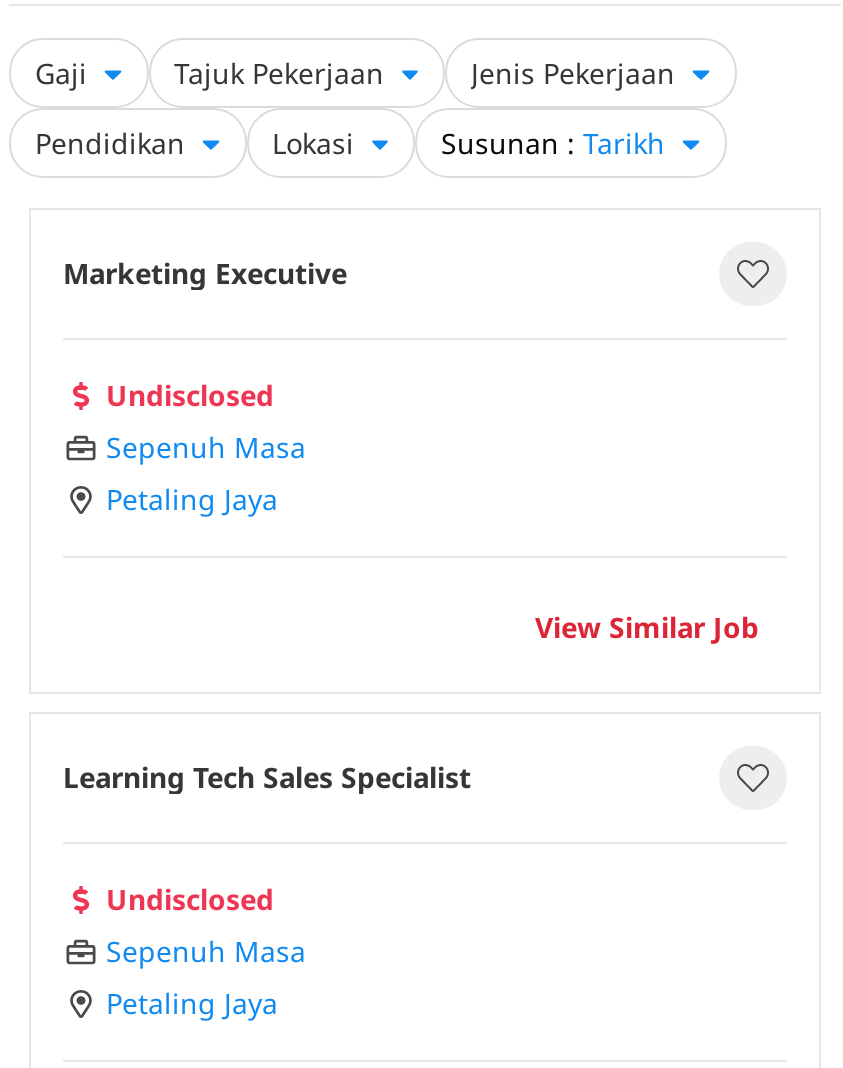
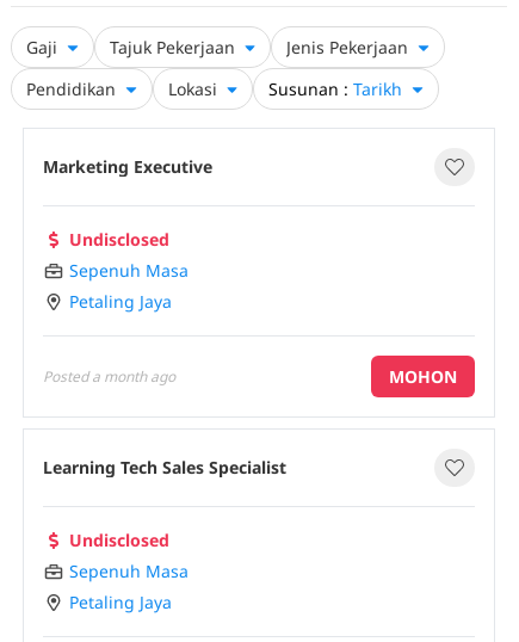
- View Similar Job
+ Posteda month ago
+ MOHON
